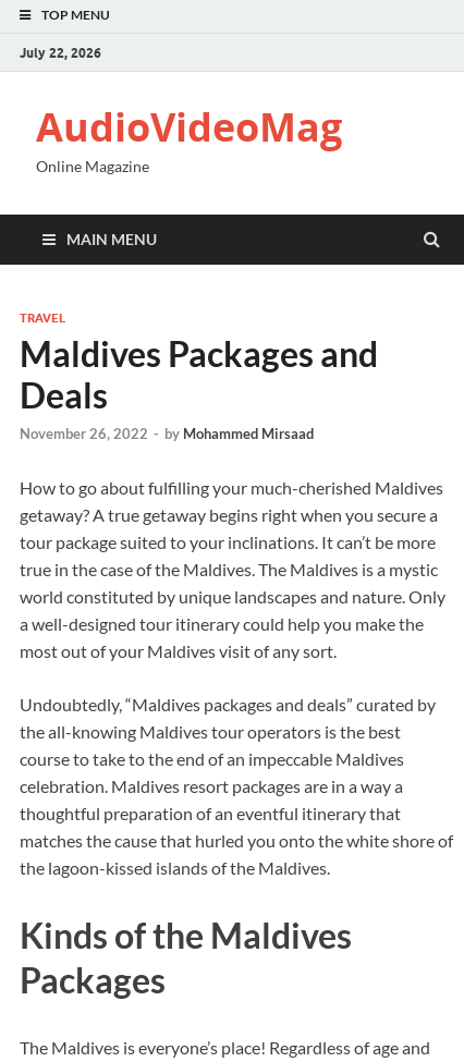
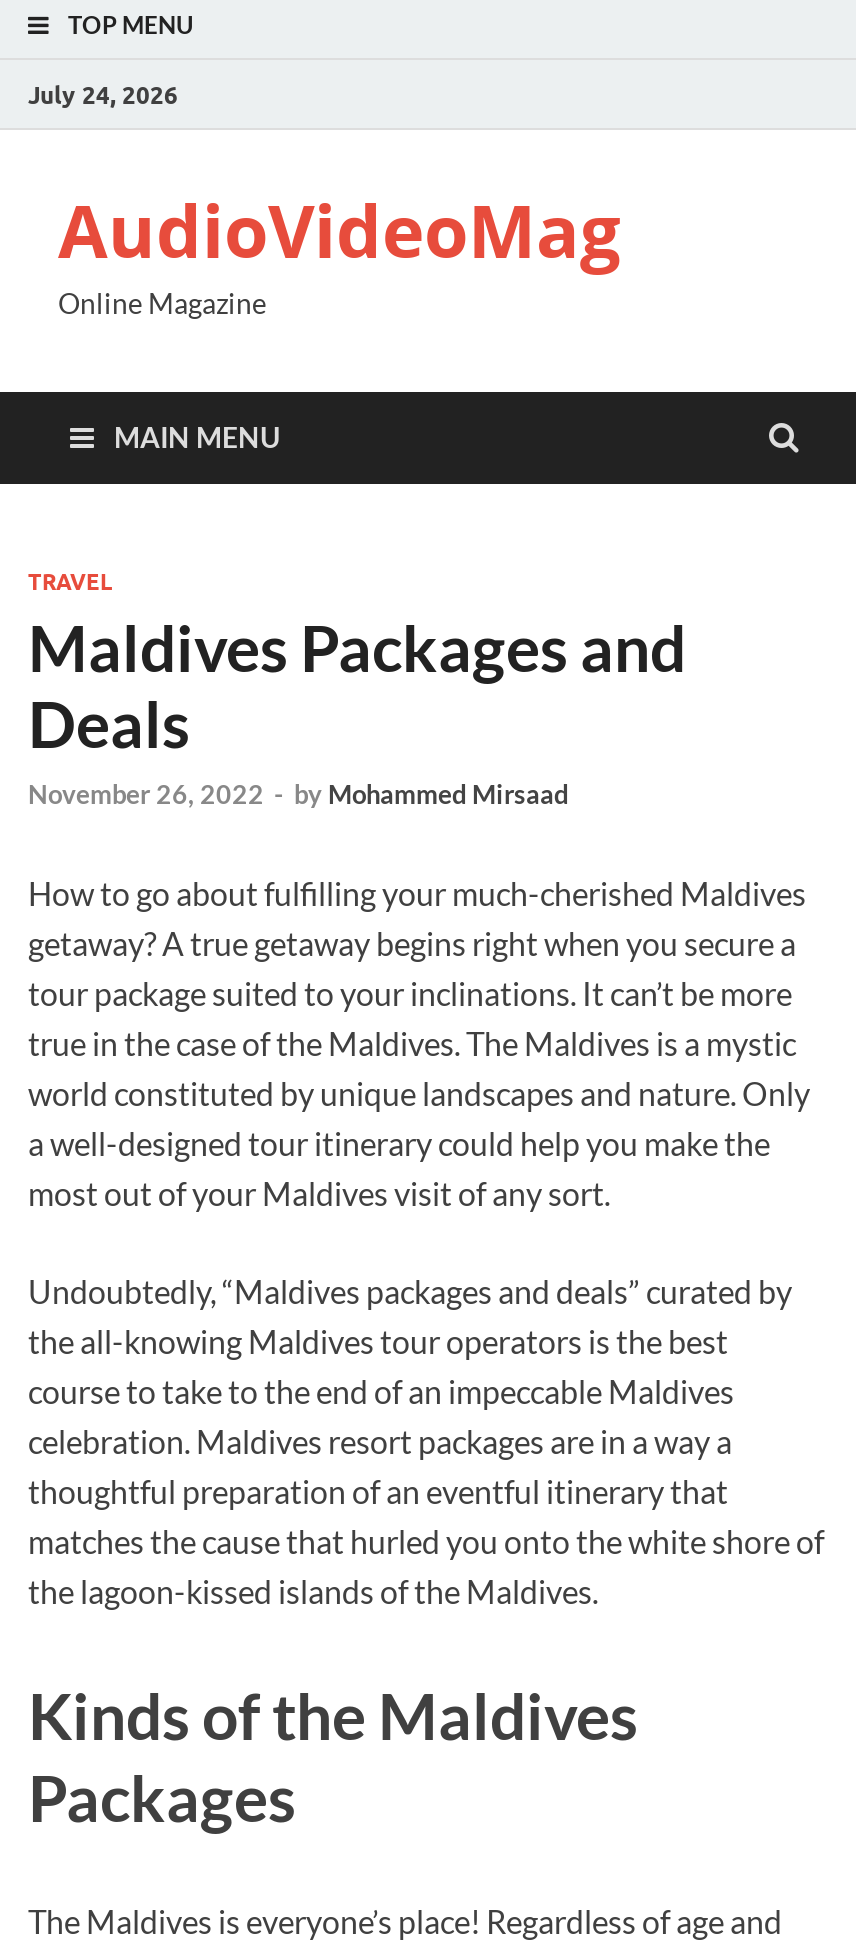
- July 22, 2026
+ July 24, 2026
